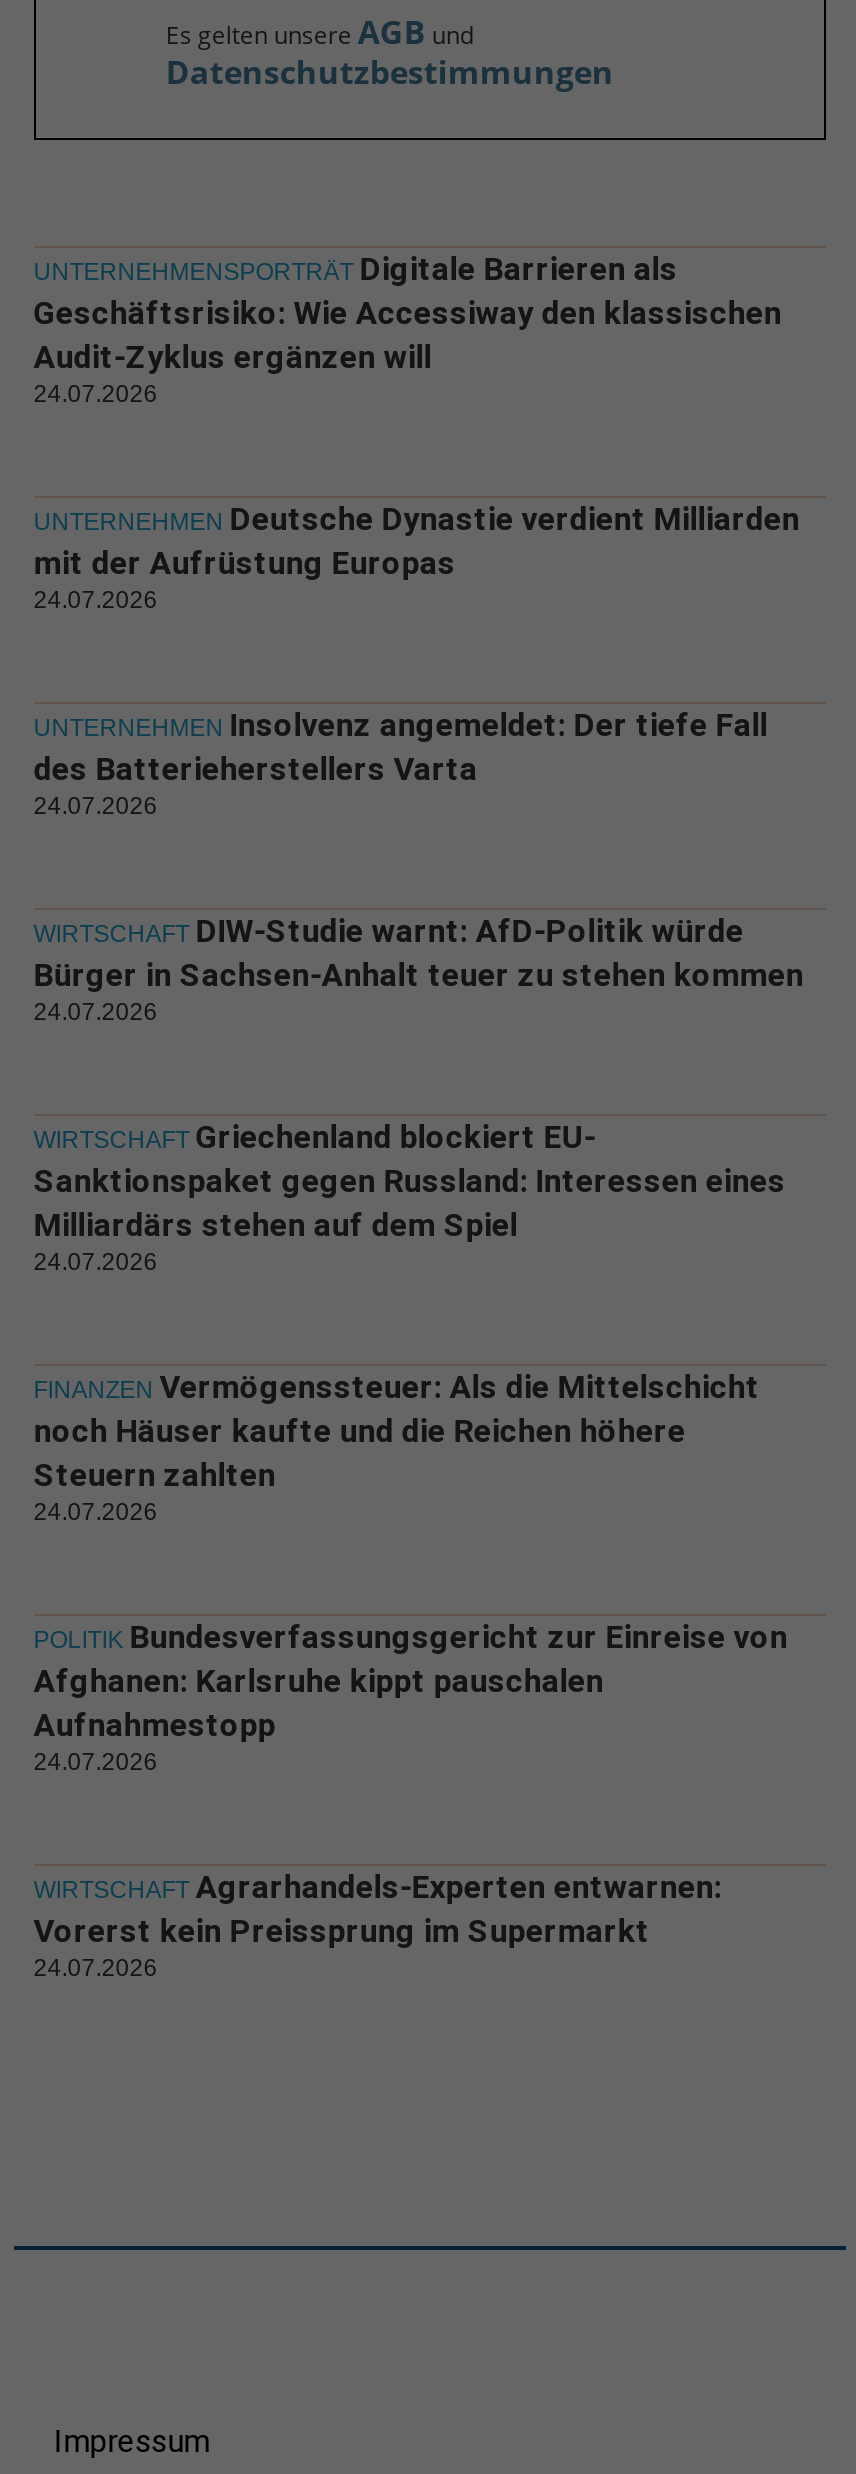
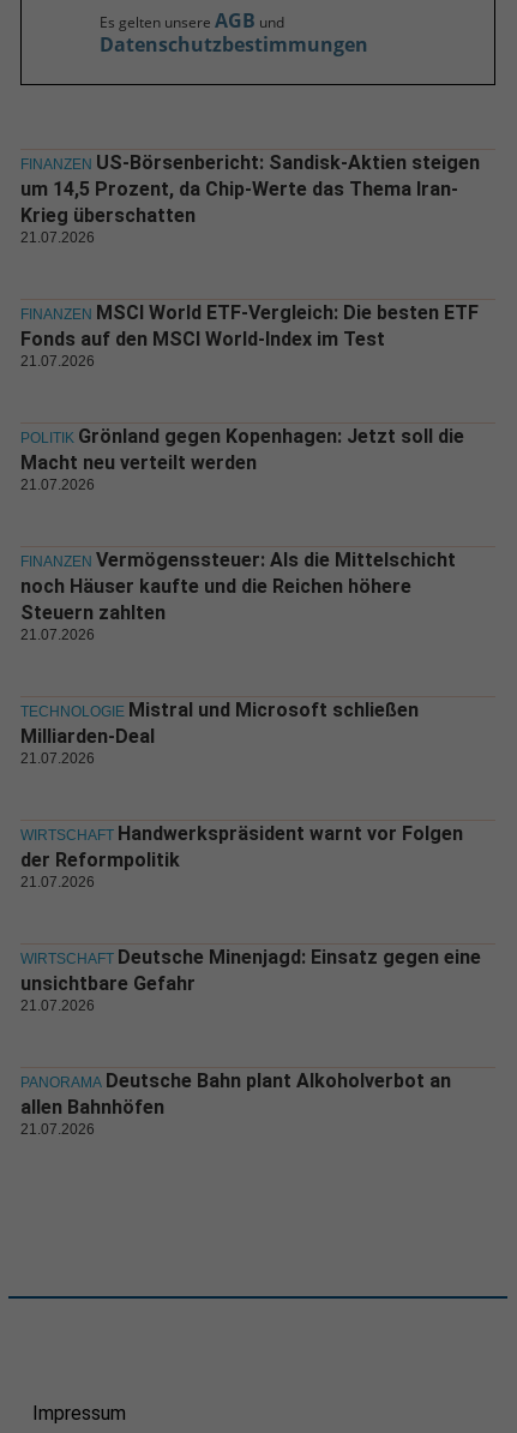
- UNTERNEHMENSPORTRÄT Digitale Barrieren als
- Geschäftsrisiko: Wie Accessiway den klassischen
- Audit-Zyklus ergänzen will
- 24.07.2026
- UNTERNEHMEN Deutsche Dynastie verdient Milliarden
- mit der Aufrüstung Europas
- 24.07.2026
- UNTERNEHMEN Insolvenz angemeldet: Der tiefe Fall
- des Batterieherstellers Varta
- 24.07.2026
- WIRTSCHAFT DIW-Studie warnt: AfD-Politik würde
- Bürger in Sachsen-Anhalt teuer zu stehen kommen
- 24.07.2026
- WIRTSCHAFT Griechenland blockiert EU-
- Sanktionspaket gegen Russland: Interessen eines
- Milliardärs stehen auf dem Spiel
- 24.07.2026
+ FINANZEN US-Börsenbericht: Sandisk-Aktien steigen
+ um 14,5 Prozent, da Chip-Werte das Thema Iran-
+ Krieg überschatten
+ 21.07.2026
+ FINANZEN MSCI World ETF-Vergleich: Die besten ETF
+ Fonds auf den MSCI World-Index im Test
+ 21.07.2026
+ POLITIK Grönland gegen Kopenhagen: Jetzt soll die
+ Macht neu verteilt werden
+ 21.07.2026

moved up: FINANZEN Vermögenssteuer: Als die Mittelschicht | noch Häuser kaufte und die Reichen höhere | Steuern zahlten

- 24.07.2026
- POLITIK Bundesverfassungsgericht zur Einreise von
- Afghanen: Karlsruhe kippt pauschalen
- Aufnahmestopp
- 24.07.2026
- WIRTSCHAFT Agrarhandels-Experten entwarnen:
- Vorerst kein Preissprung im Supermarkt
- 24.07.2026
+ 21.07.2026
+ TECHNOLOGIE Mistral und Microsoft schließen
+ Milliarden-Deal
+ 21.07.2026
+ WIRTSCHAFT Handwerkspräsident warnt vor Folgen
+ der Reformpolitik
+ 21.07.2026
+ WIRTSCHAFT Deutsche Minenjagd: Einsatz gegen eine
+ unsichtbare Gefahr
+ 21.07.2026
+ PANORAMA Deutsche Bahn plant Alkoholverbot an
+ allen Bahnhöfen
+ 21.07.2026
